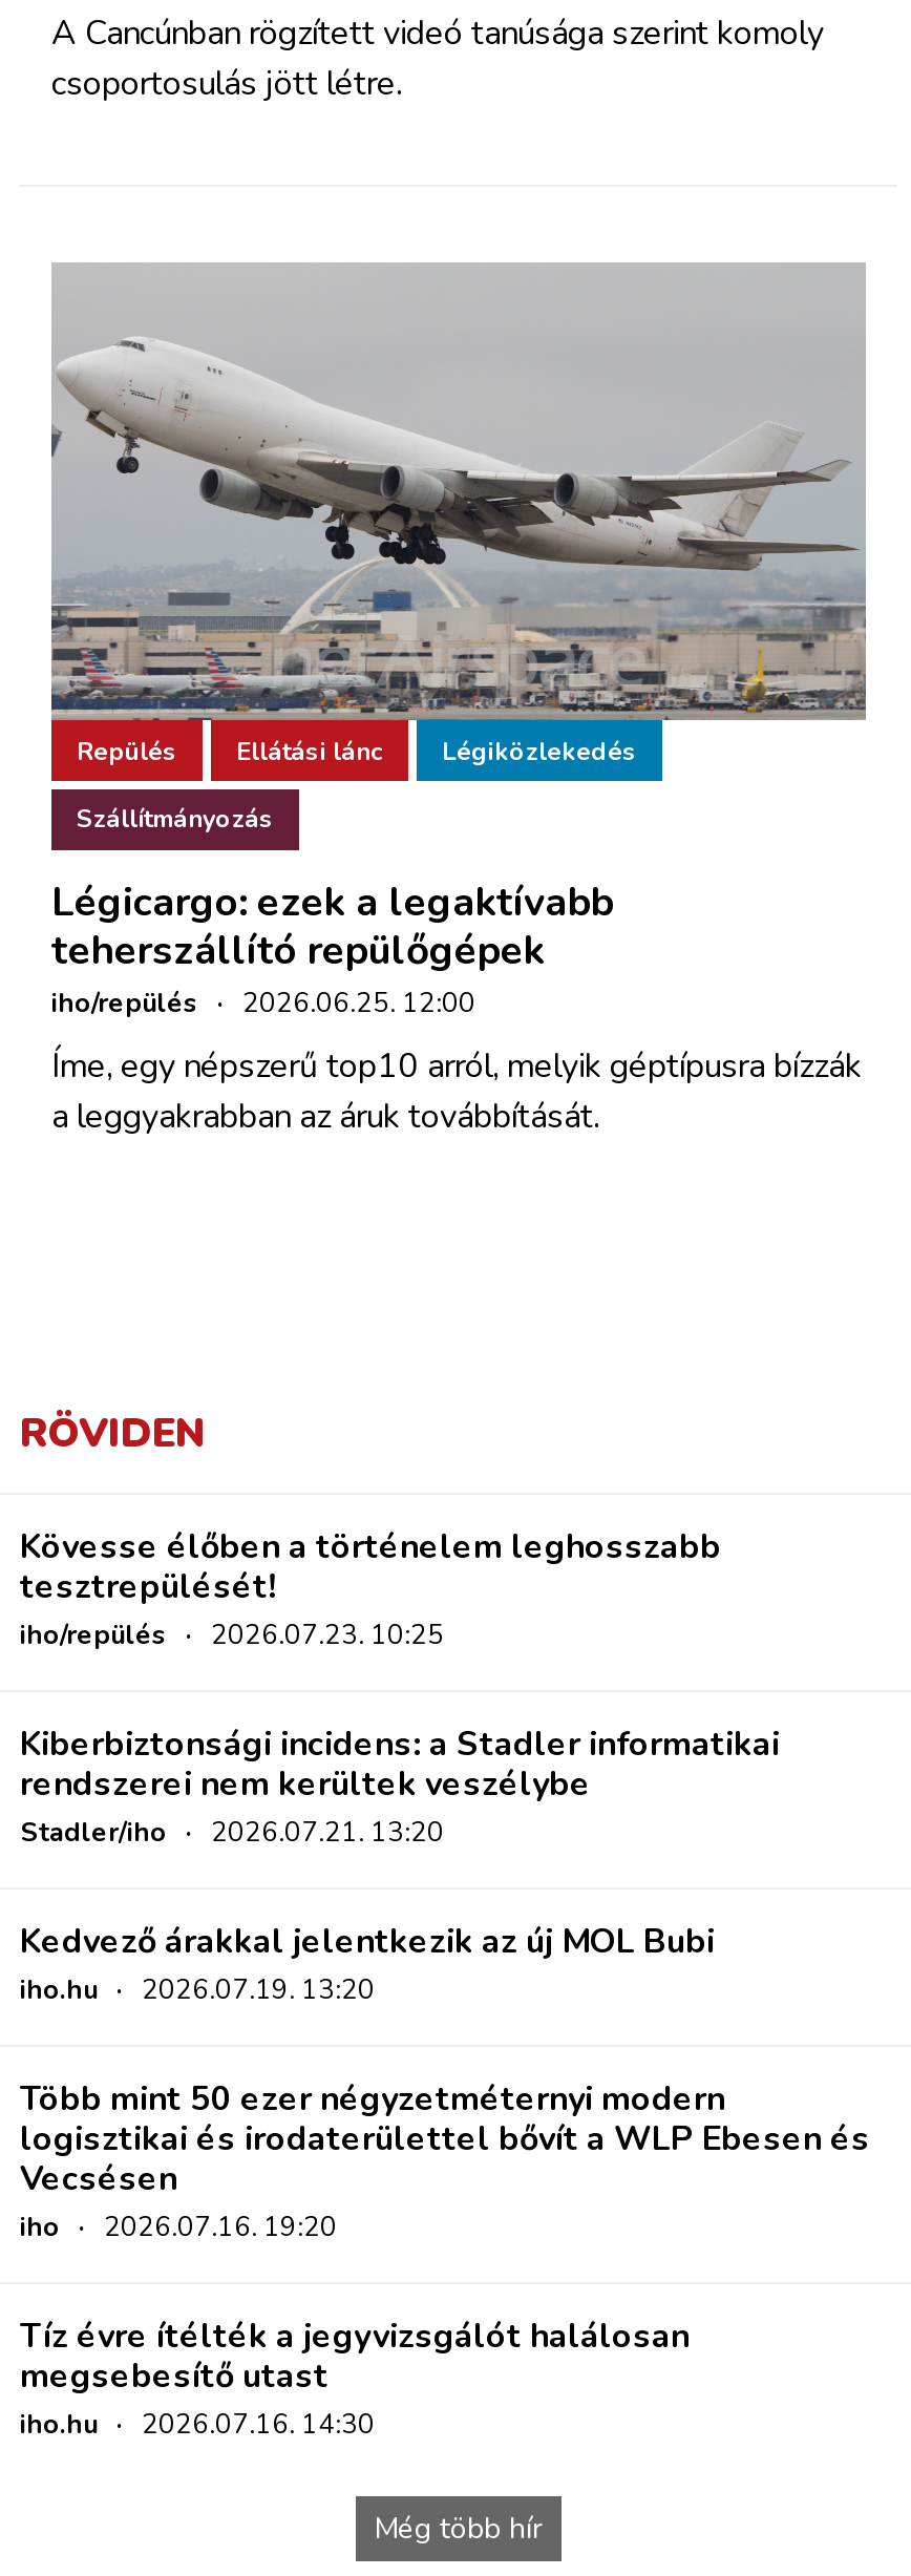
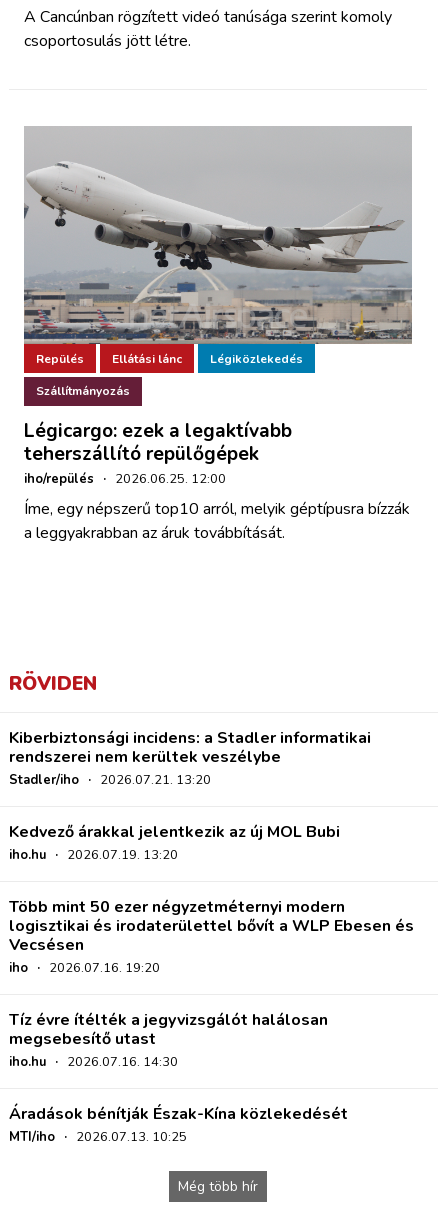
- Kövesse élőben a történelem leghosszabb
- tesztrepülését!
- iho/repülés · 2026.07.23. 10:25

moved up: Kiberbiztonsági incidens: a Stadler informatikai | rendszerei nem kerültek veszélybe | Stadler/iho · 2026.07.21. 13:20 | ... | megsebesítő utast | iho.hu · 2026.07.16. 14:30

+ Áradások bénítják Észak-Kína közlekedését
+ MTI/iho · 2026.07.13. 10:25
